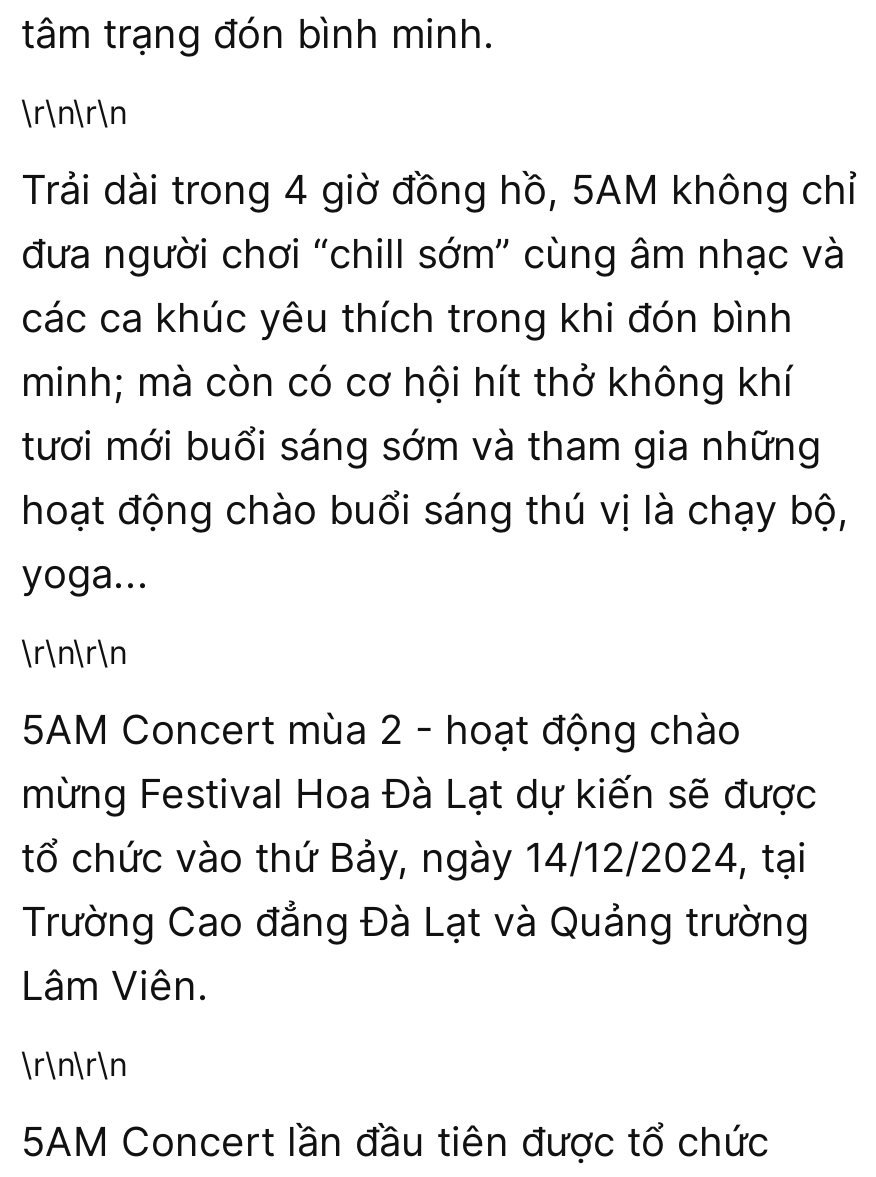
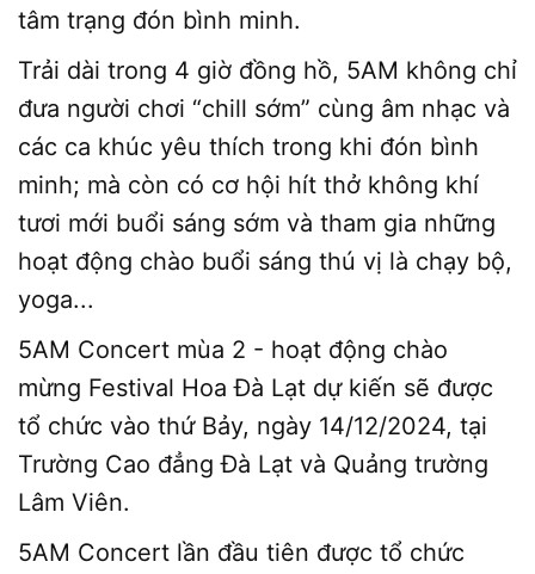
- \r\n\r\n

- \r\n\r\n

- \r\n\r\n
